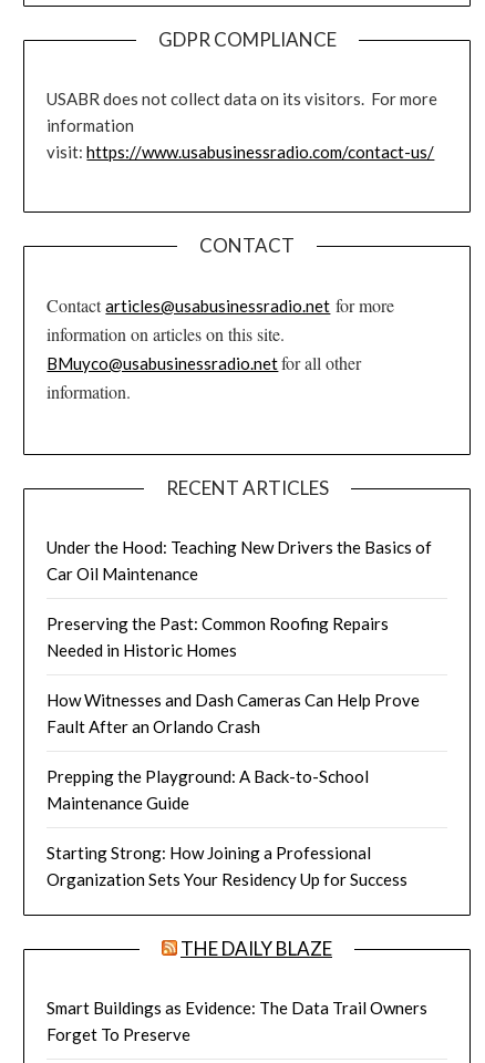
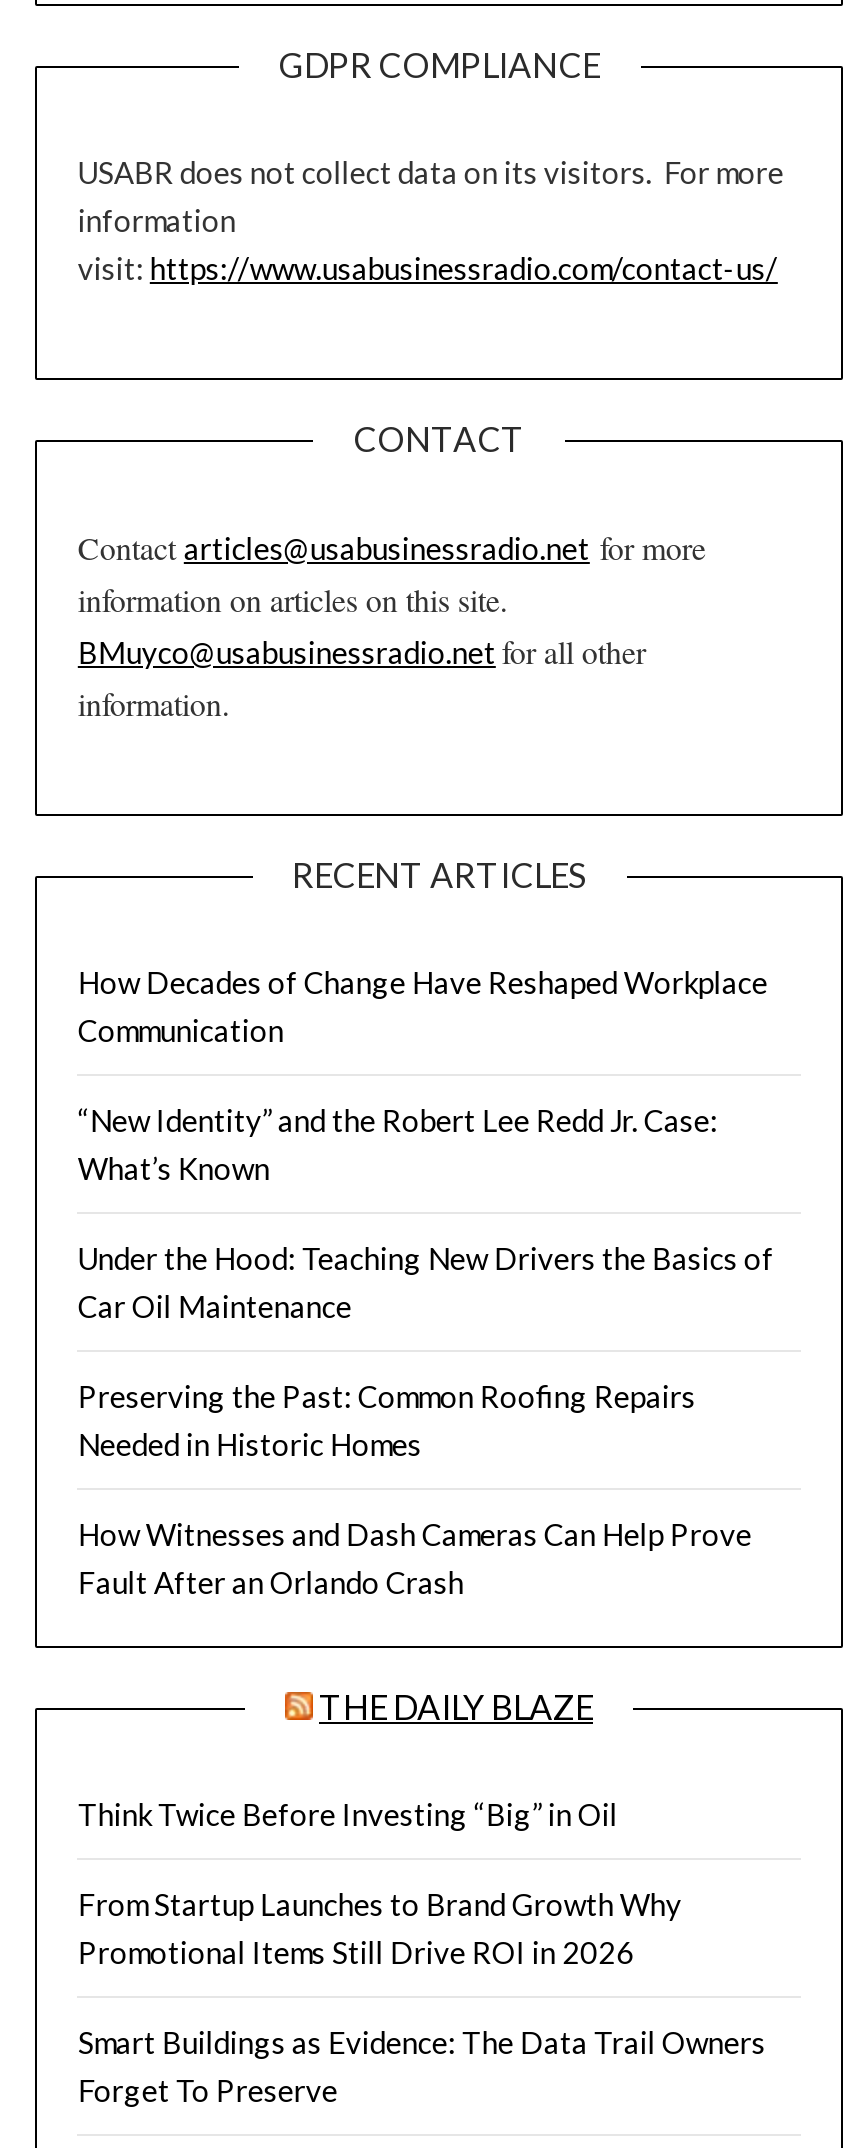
+ How Decades of Change Have Reshaped Workplace
+ Communication
+ “New Identity” and the Robert Lee Redd Jr. Case:
+ What’s Known

moved down: Under the Hood: Teaching New Drivers the Basics of | Car Oil Maintenance | Preserving the Past: Common Roofing Repairs | Needed in Historic Homes | How Witnesses and Dash Cameras Can Help Prove | Fault After an Orlando Crash

- Prepping the Playground: A Back-to-School
- Maintenance Guide
- Starting Strong: How Joining a Professional
- Organization Sets Your Residency Up for Success

+ Think Twice Before Investing “Big” in Oil
+ From Startup Launches to Brand Growth Why
+ Promotional Items Still Drive ROI in 2026
